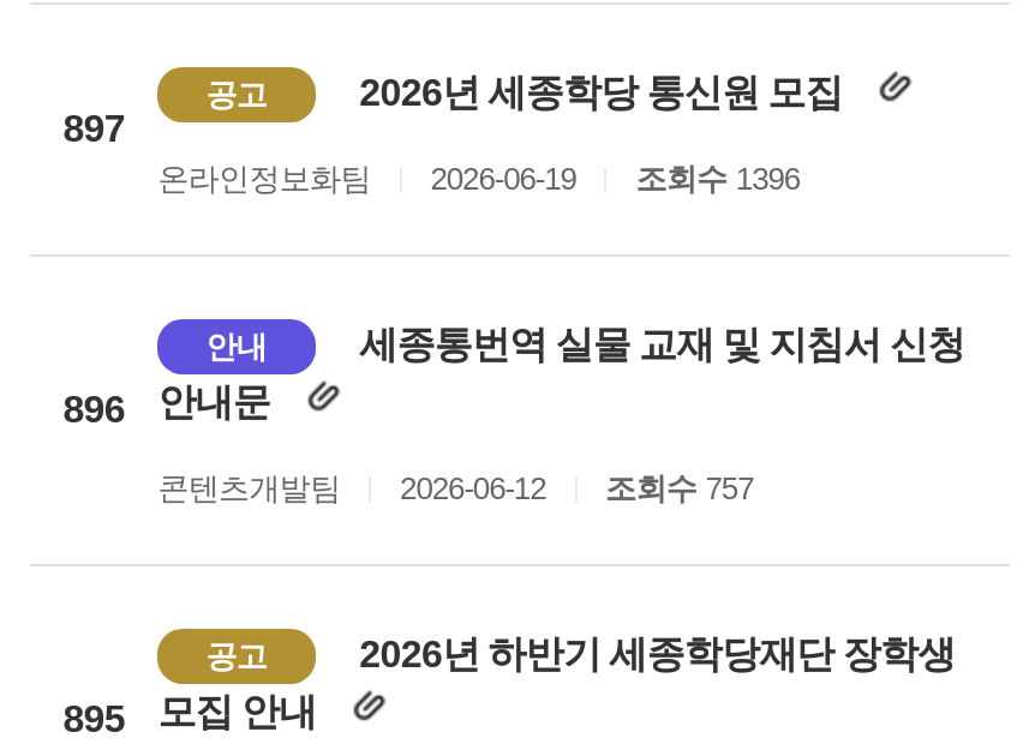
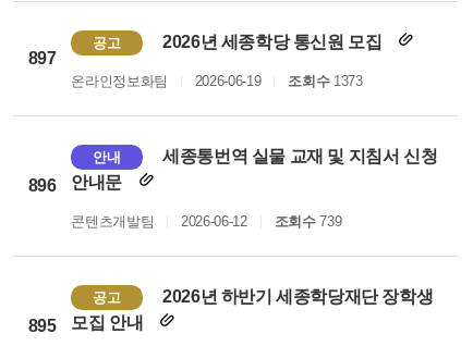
- 온라인정보화팀 2026-06-19 조회수 1396
+ 온라인정보화팀 2026-06-19 조회수 1373

- 콘텐츠개발팀 2026-06-12 조회수 757
+ 콘텐츠개발팀 2026-06-12 조회수 739
